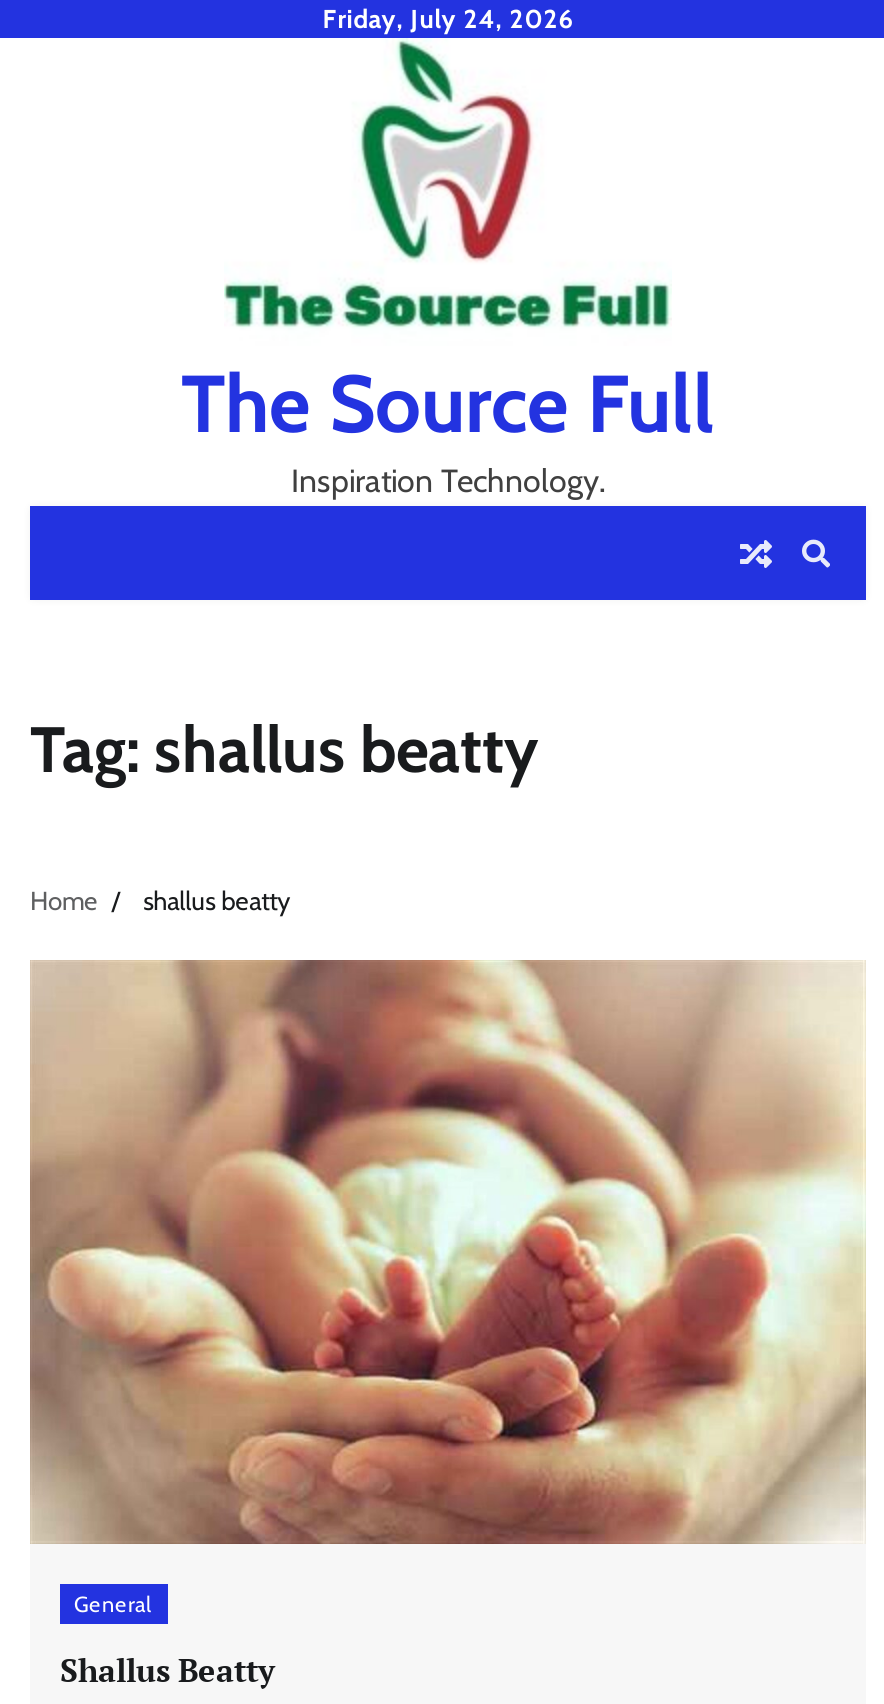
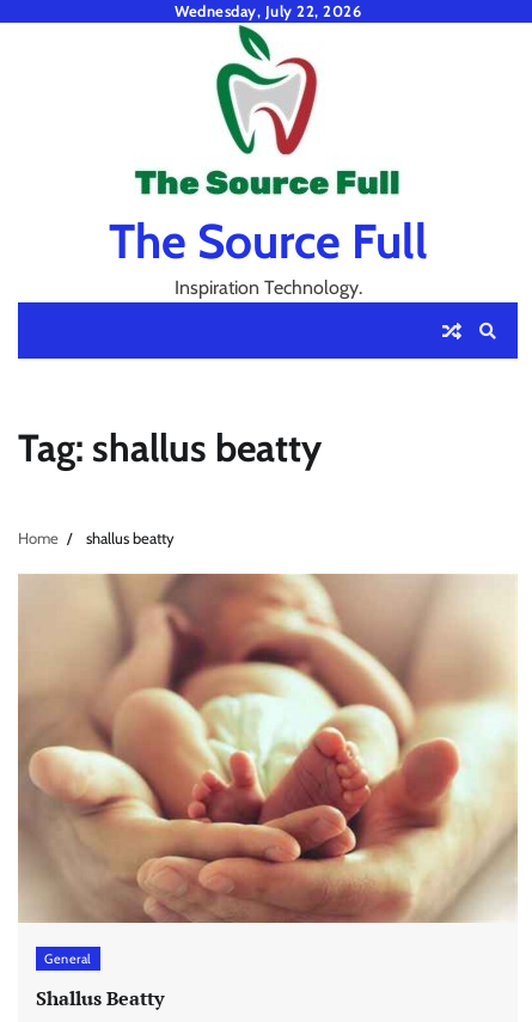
- Friday, July 24, 2026
+ Wednesday, July 22, 2026
